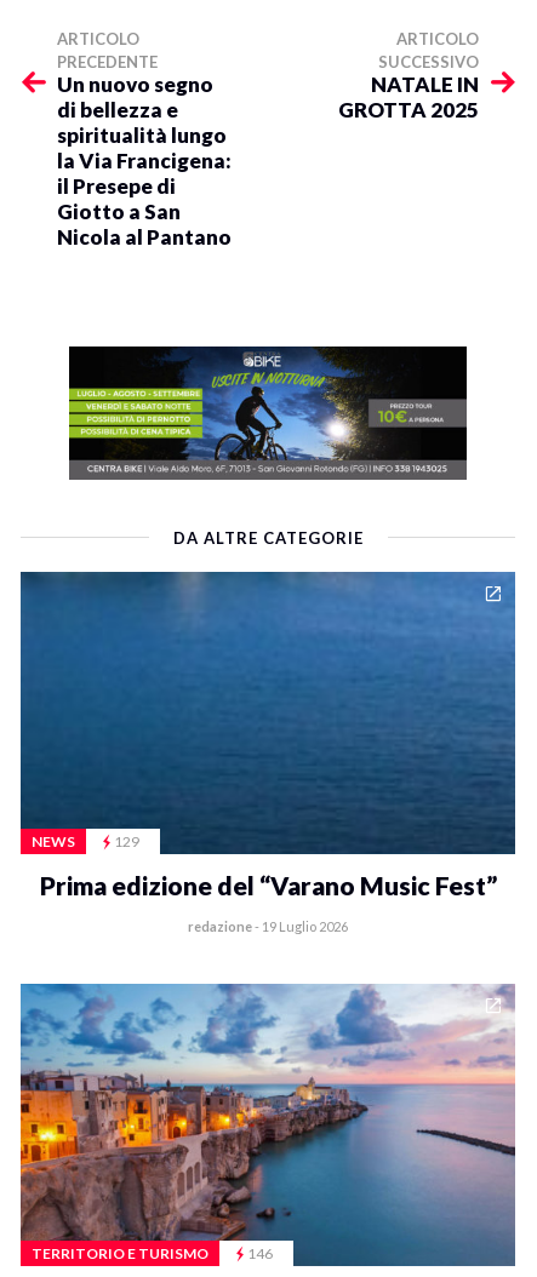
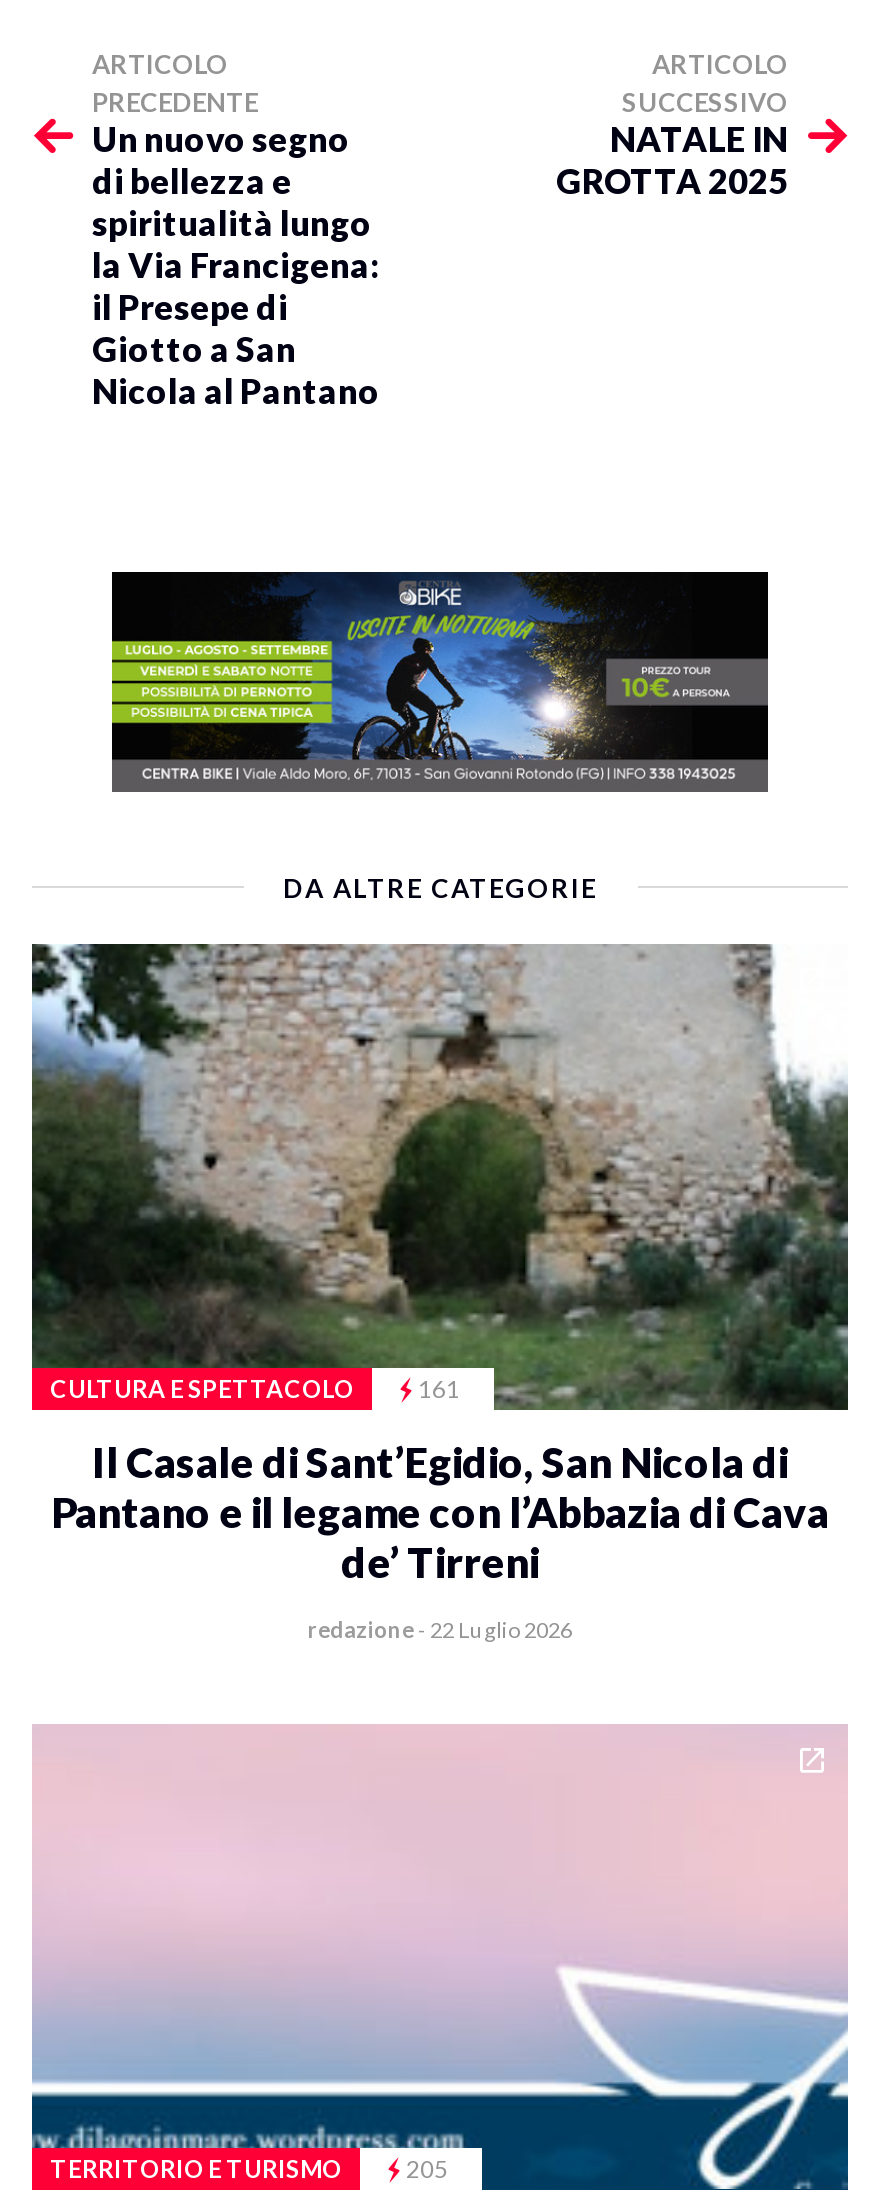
- [image]
- NEWS
- 129
+ [image]
+ CULTURA E SPETTACOLO
+ 161

- Prima edizione del “Varano Music Fest”
+ Il Casale di Sant’Egidio, San Nicola di
+ Pantano e il legame con l’Abbazia di Cava
+ de’ Tirreni

- redazione - 19 Luglio 2026
+ redazione - 22 Luglio 2026

- [image]
- 146
+ [image]
+ 205
